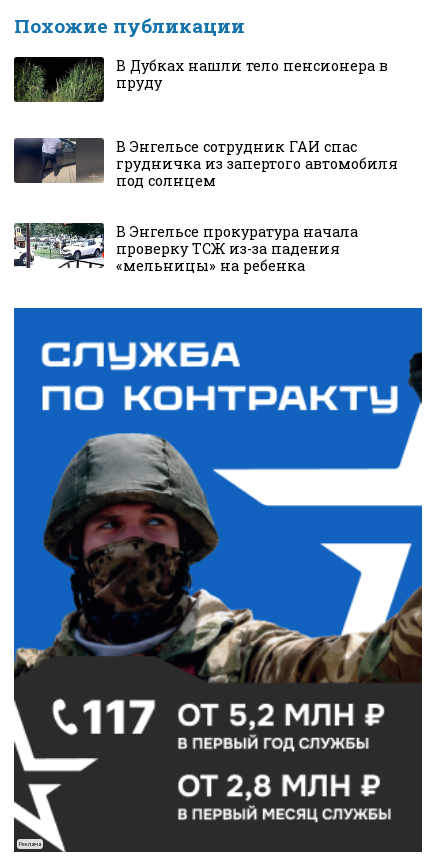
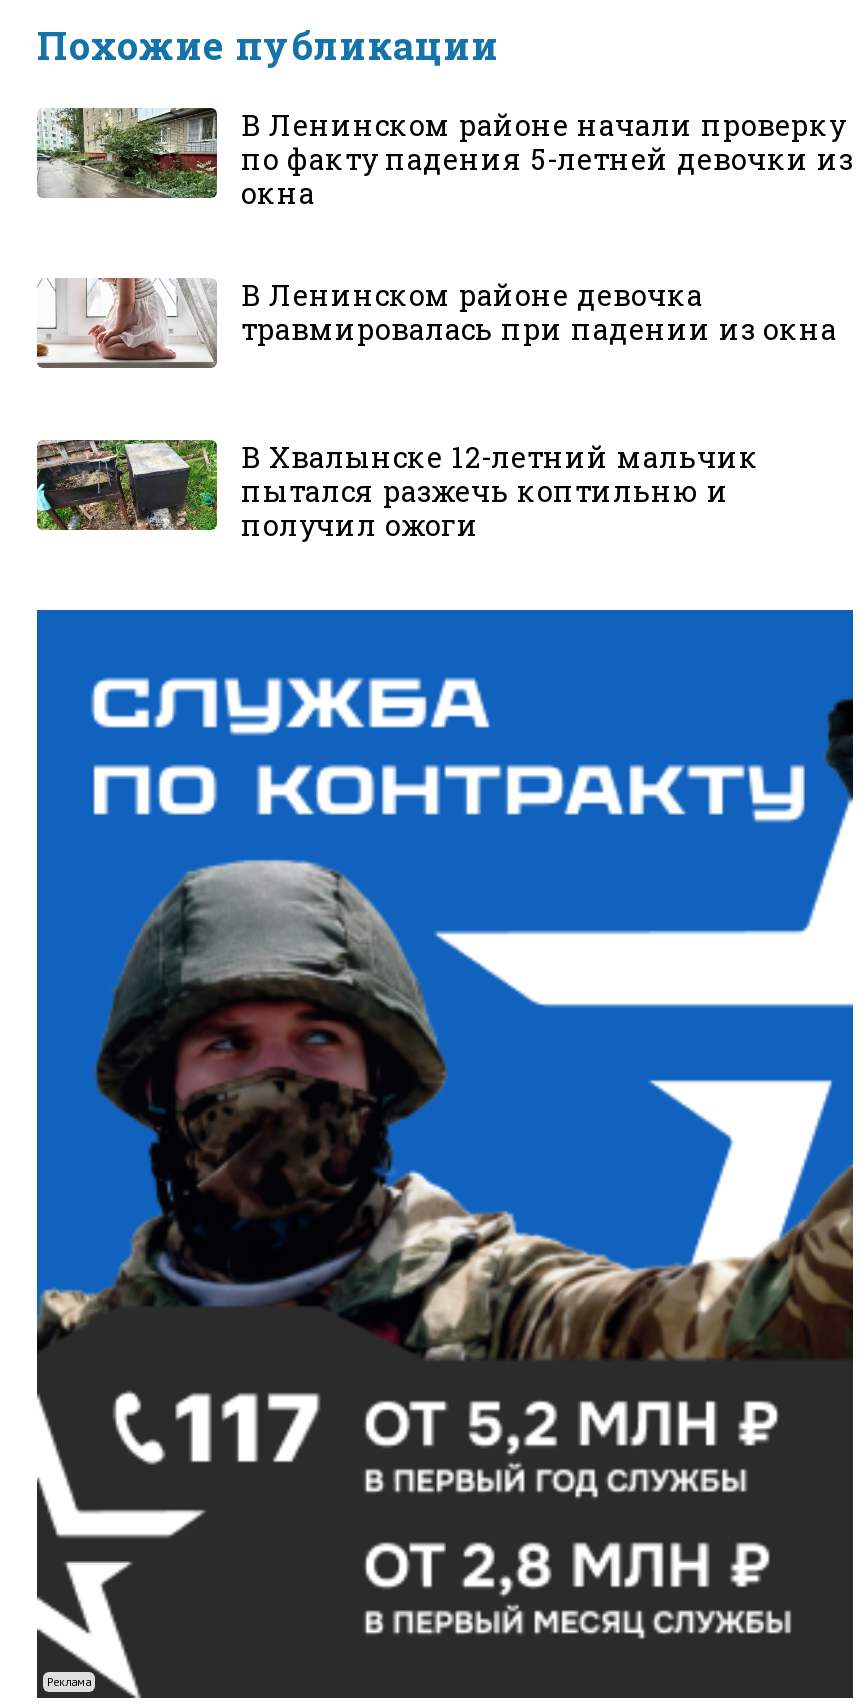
- [image]
- В Дубках нашли тело пенсионера в
- пруду
+ [image]
+ В Ленинском районе начали проверку
+ по факту падения 5-летней девочки из
+ окна

- [image]
- В Энгельсе сотрудник ГАИ спас
- грудничка из запертого автомобиля
- под солнцем
+ [image]
+ В Ленинском районе девочка
+ травмировалась при падении из окна

- [image]
- В Энгельсе прокуратура начала
- проверку ТСЖ из-за падения
- «мельницы» на ребенка
+ [image]
+ В Хвалынске 12-летний мальчик
+ пытался разжечь коптильню и
+ получил ожоги
